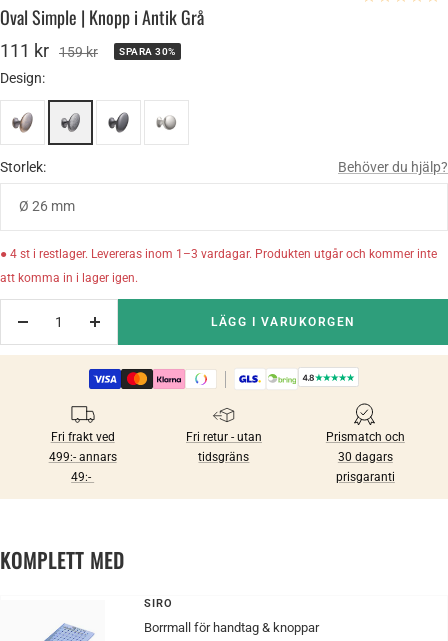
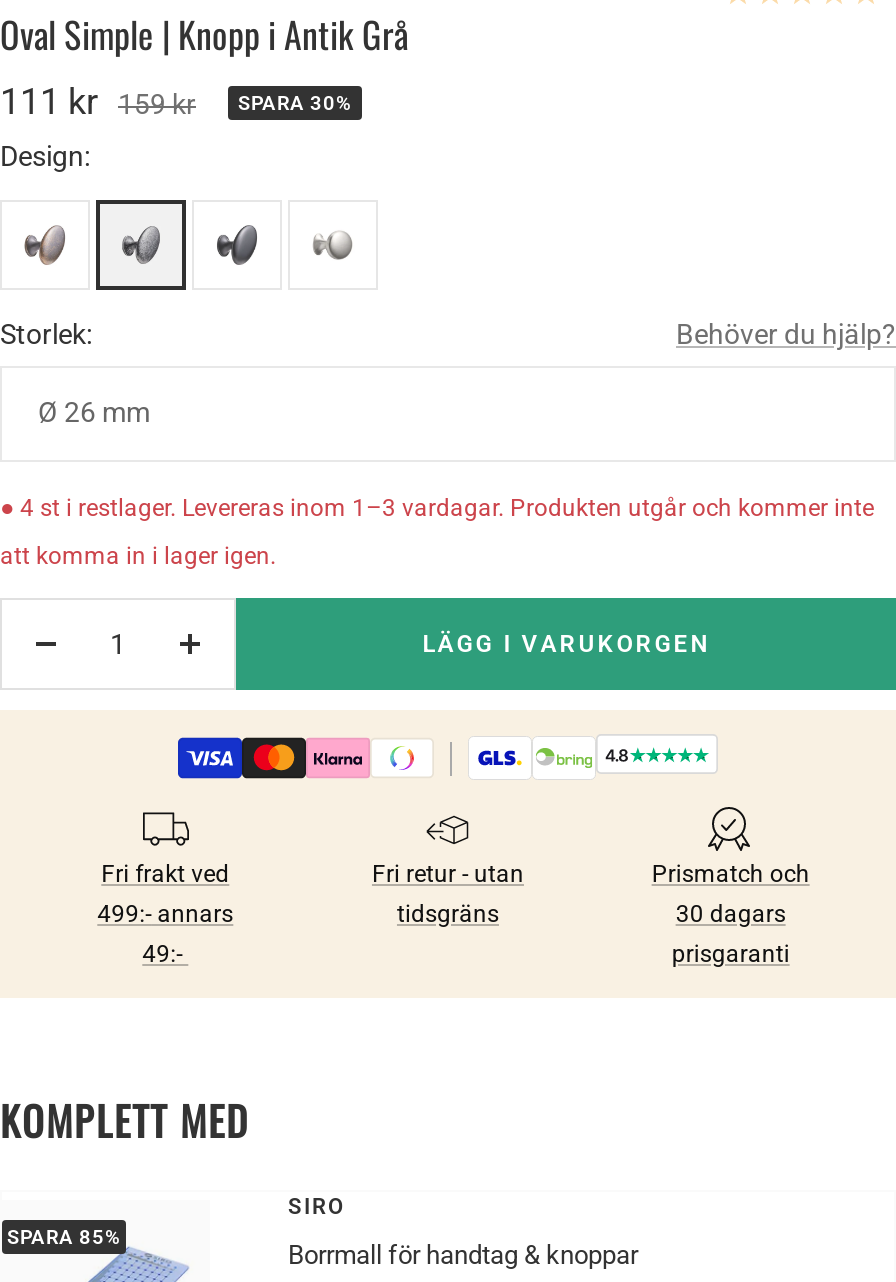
+ SPARA 85%
